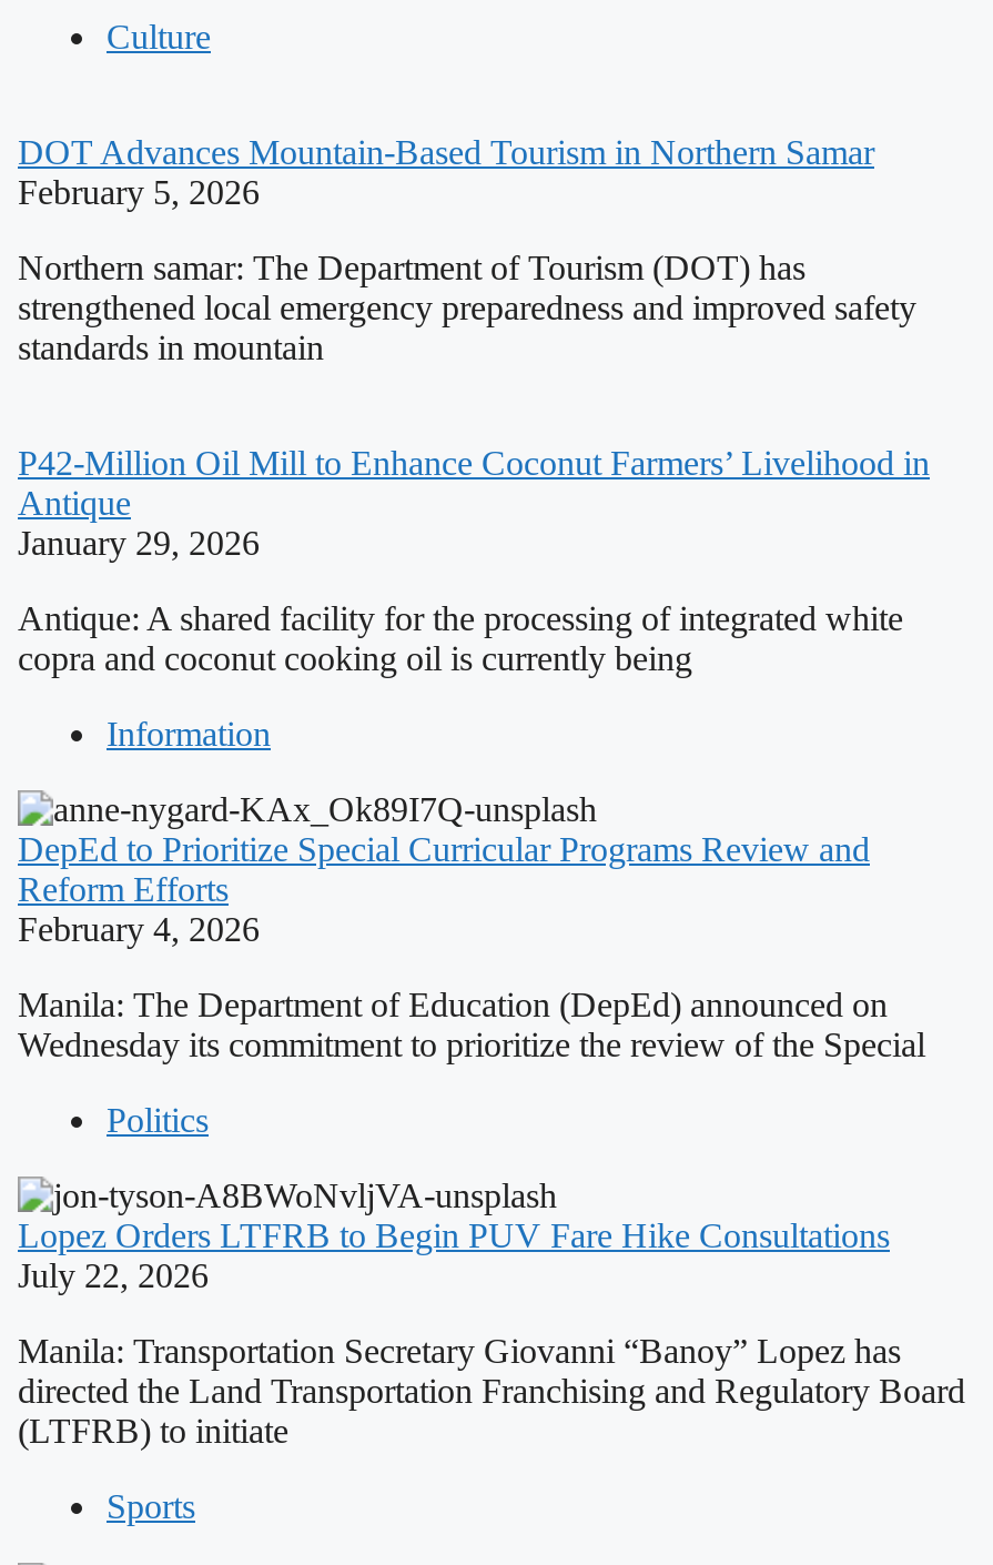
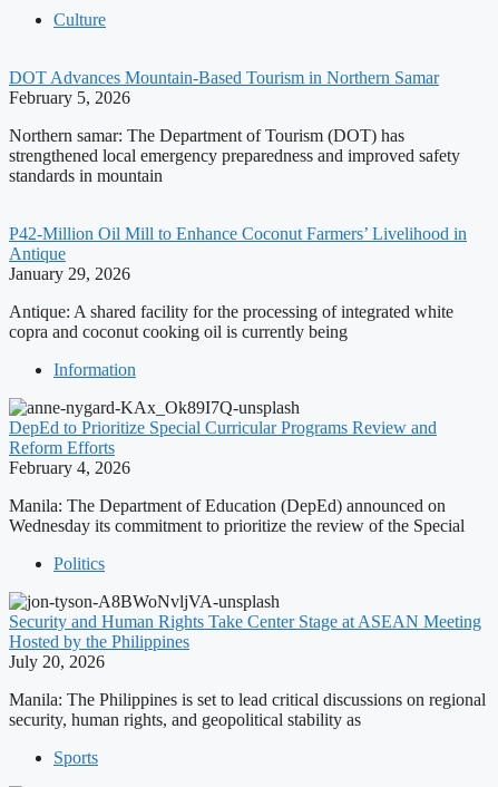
- Lopez Orders LTFRB to Begin PUV Fare Hike Consultations
- July 22, 2026
+ Security and Human Rights Take Center Stage at ASEAN Meeting
+ Hosted by the Philippines
+ July 20, 2026

- Manila: Transportation Secretary Giovanni “Banoy” Lopez has
- directed the Land Transportation Franchising and Regulatory Board
- (LTFRB) to initiate
+ Manila: The Philippines is set to lead critical discussions on regional
+ security, human rights, and geopolitical stability as
